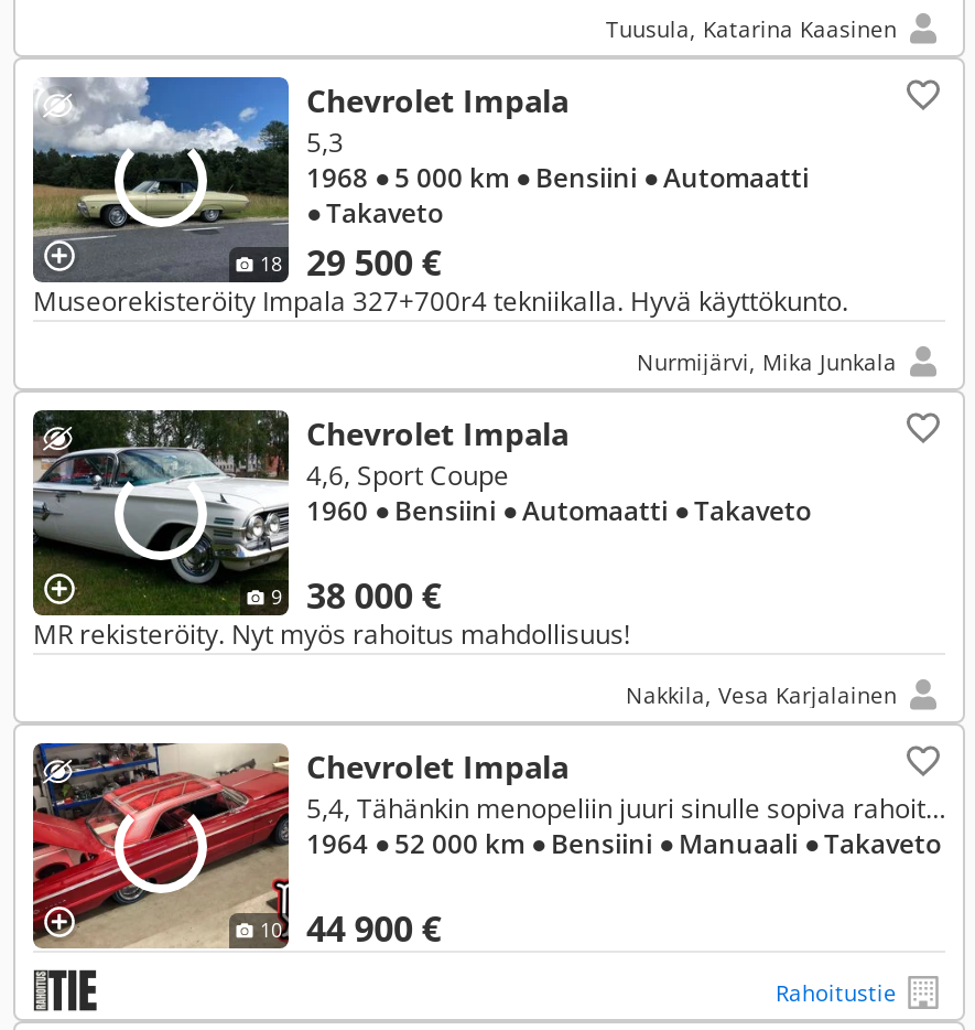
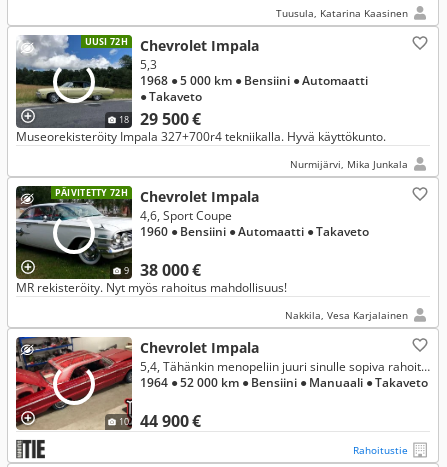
+ UUSI 72H

+ PÄIVITETTY 72H
